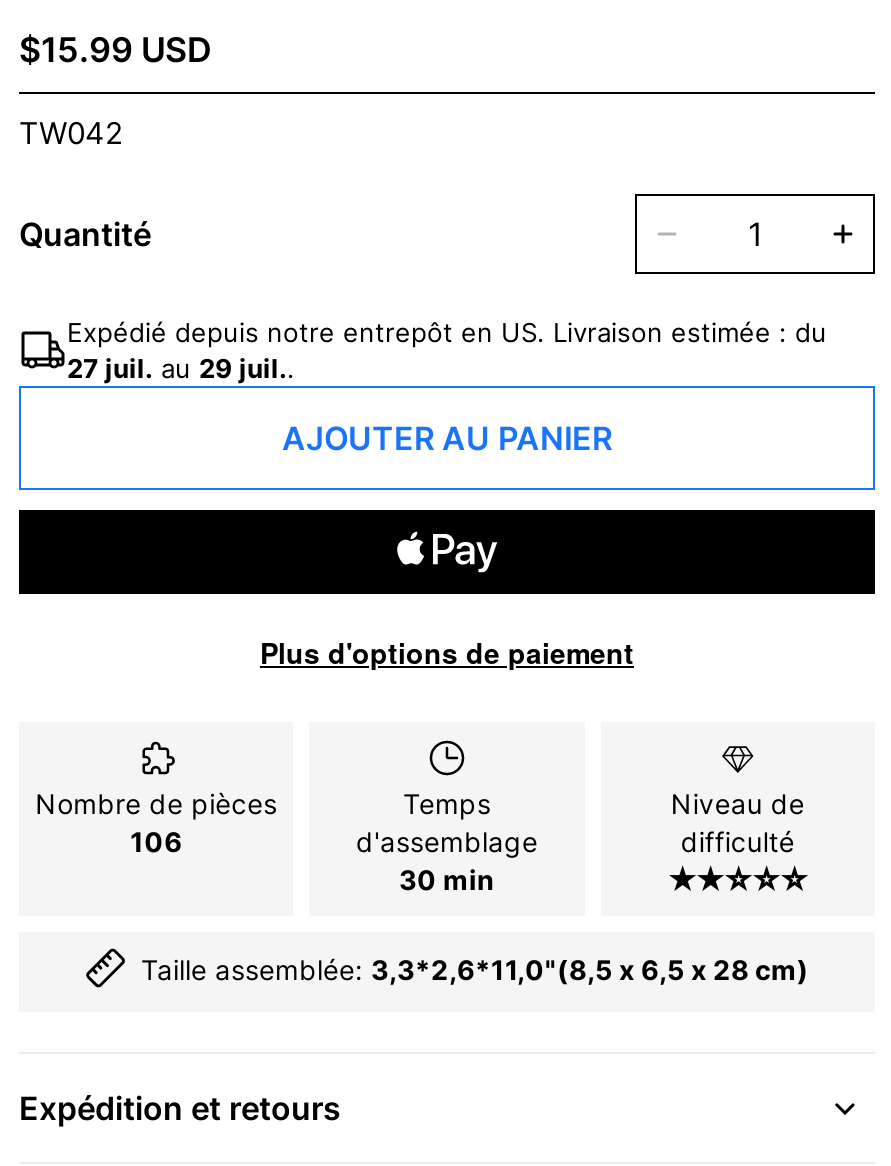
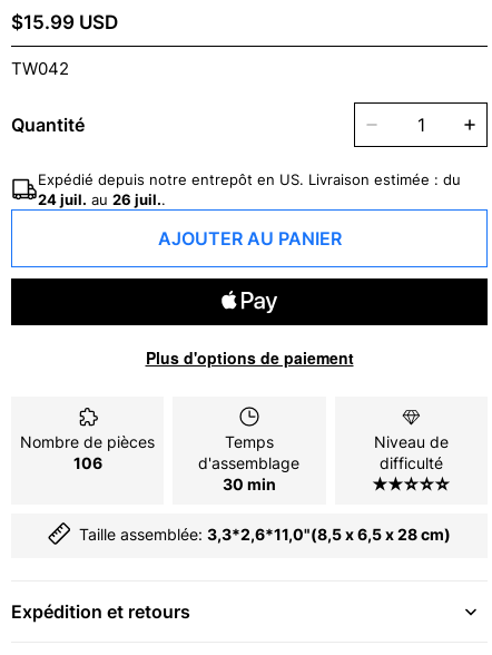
- 27 juil. au 29 juil..
+ 24 juil. au 26 juil..
